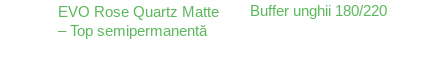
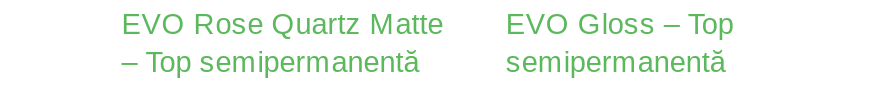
- Buffer unghii 180/220
+ EVO Gloss – Top
+ semipermanentă
